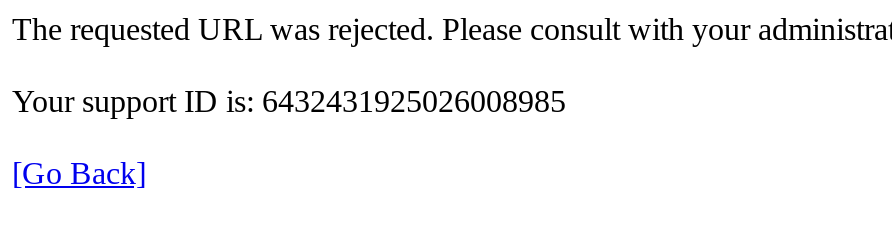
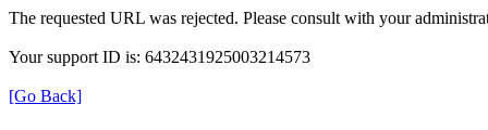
- Your support ID is: 6432431925026008985
+ Your support ID is: 6432431925003214573
